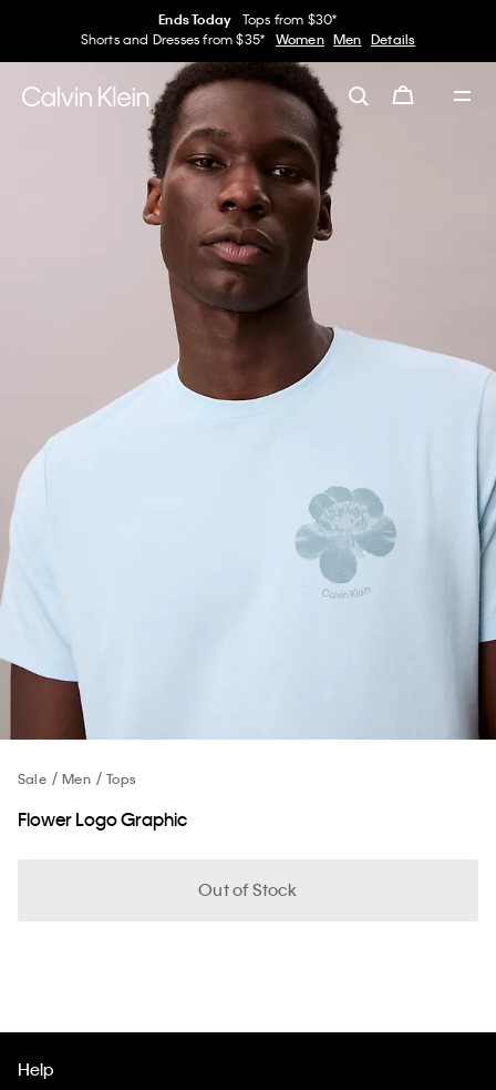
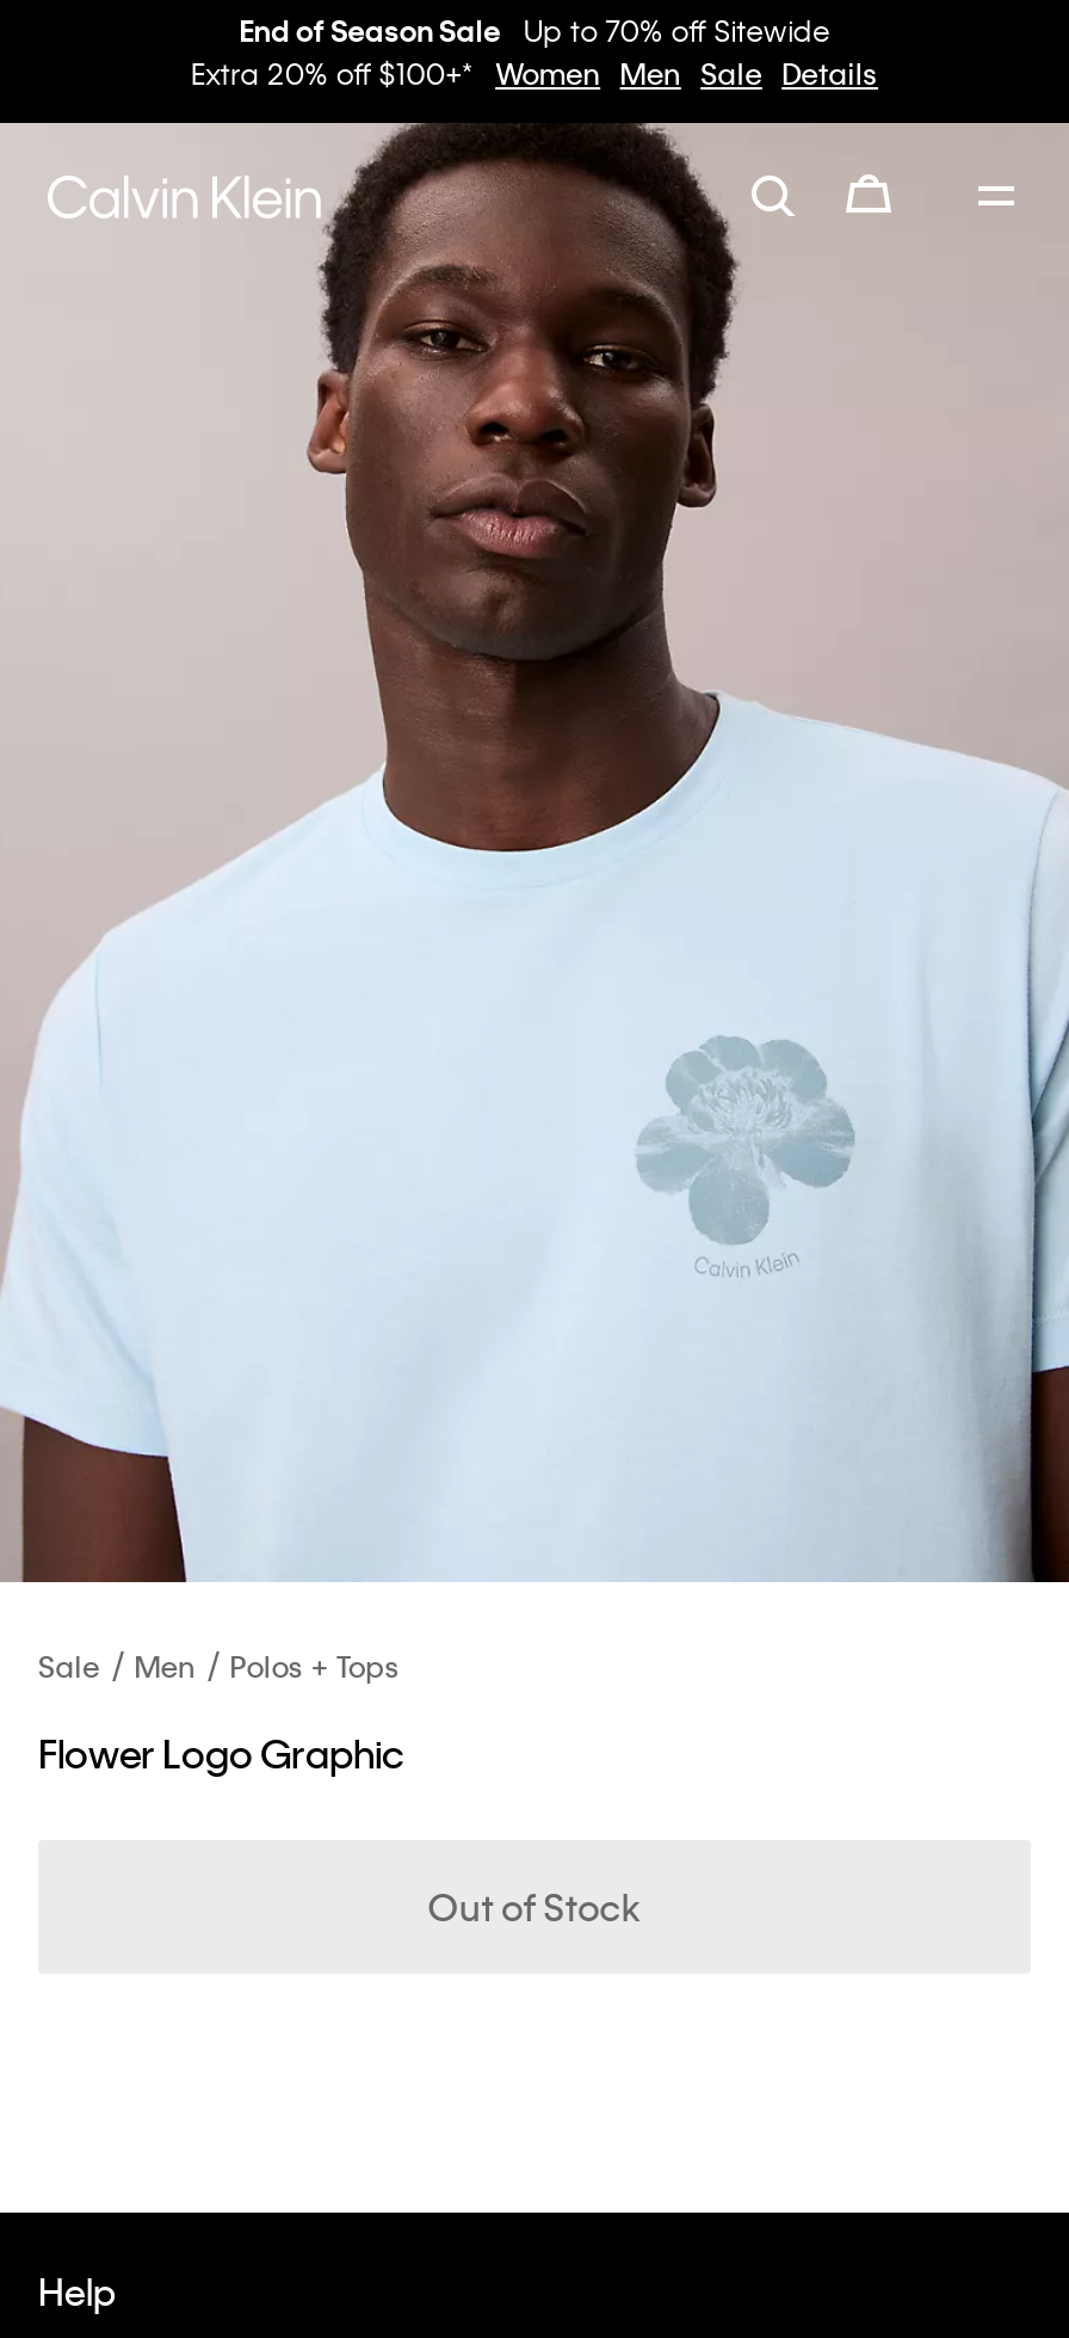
- Ends Today Tops from $30*
- Shorts and Dresses from $35* Women Men Details
+ End of Season Sale Up to 70% off Sitewide
+ Extra 20% off $100+* Women Men Sale Details

- Tops
+ Polos + Tops
